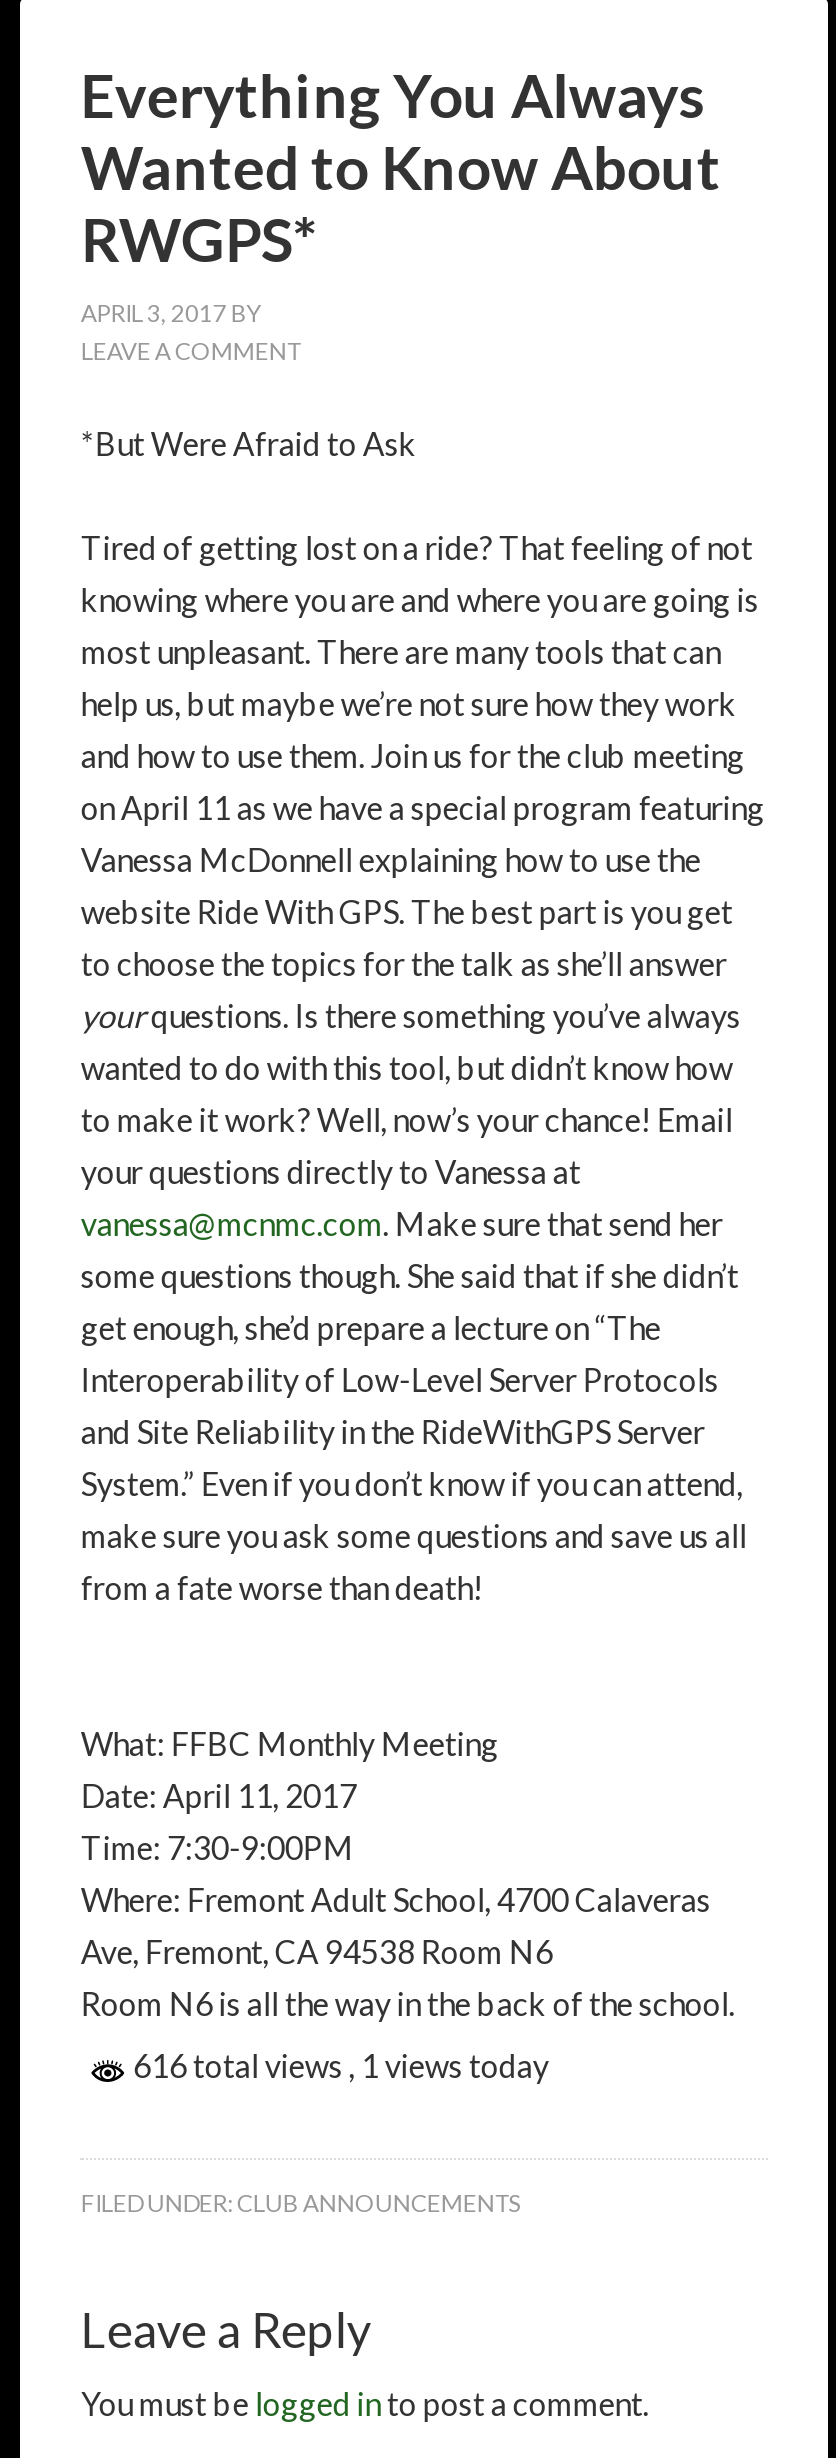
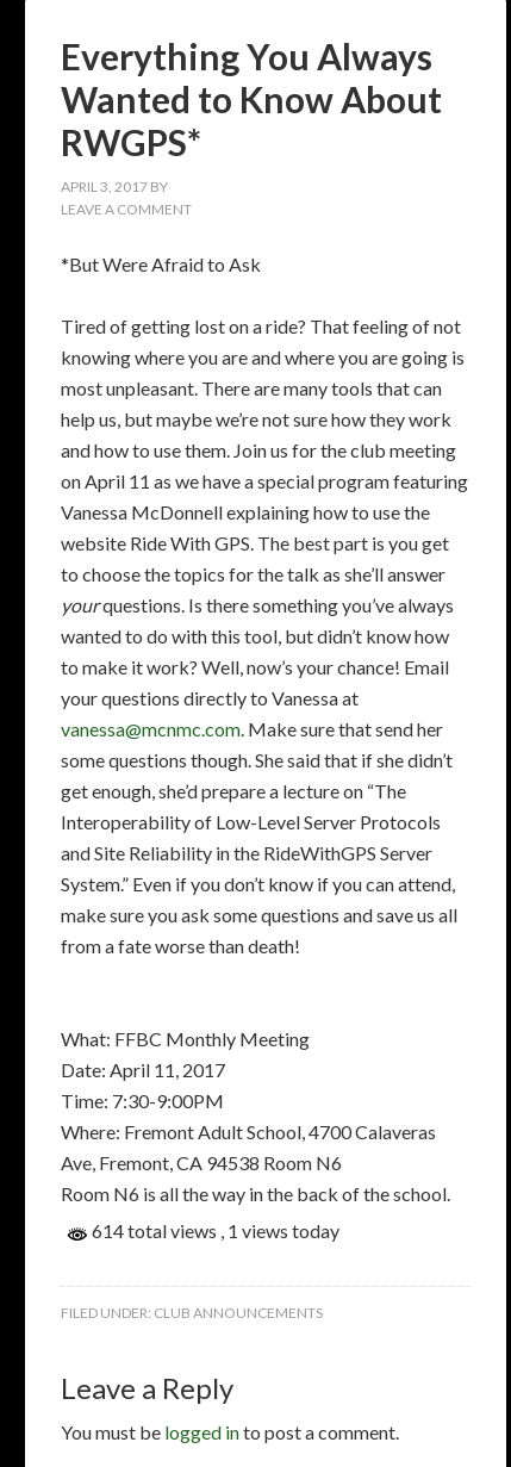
- 616 total views, 1 views today
+ 614 total views, 1 views today
